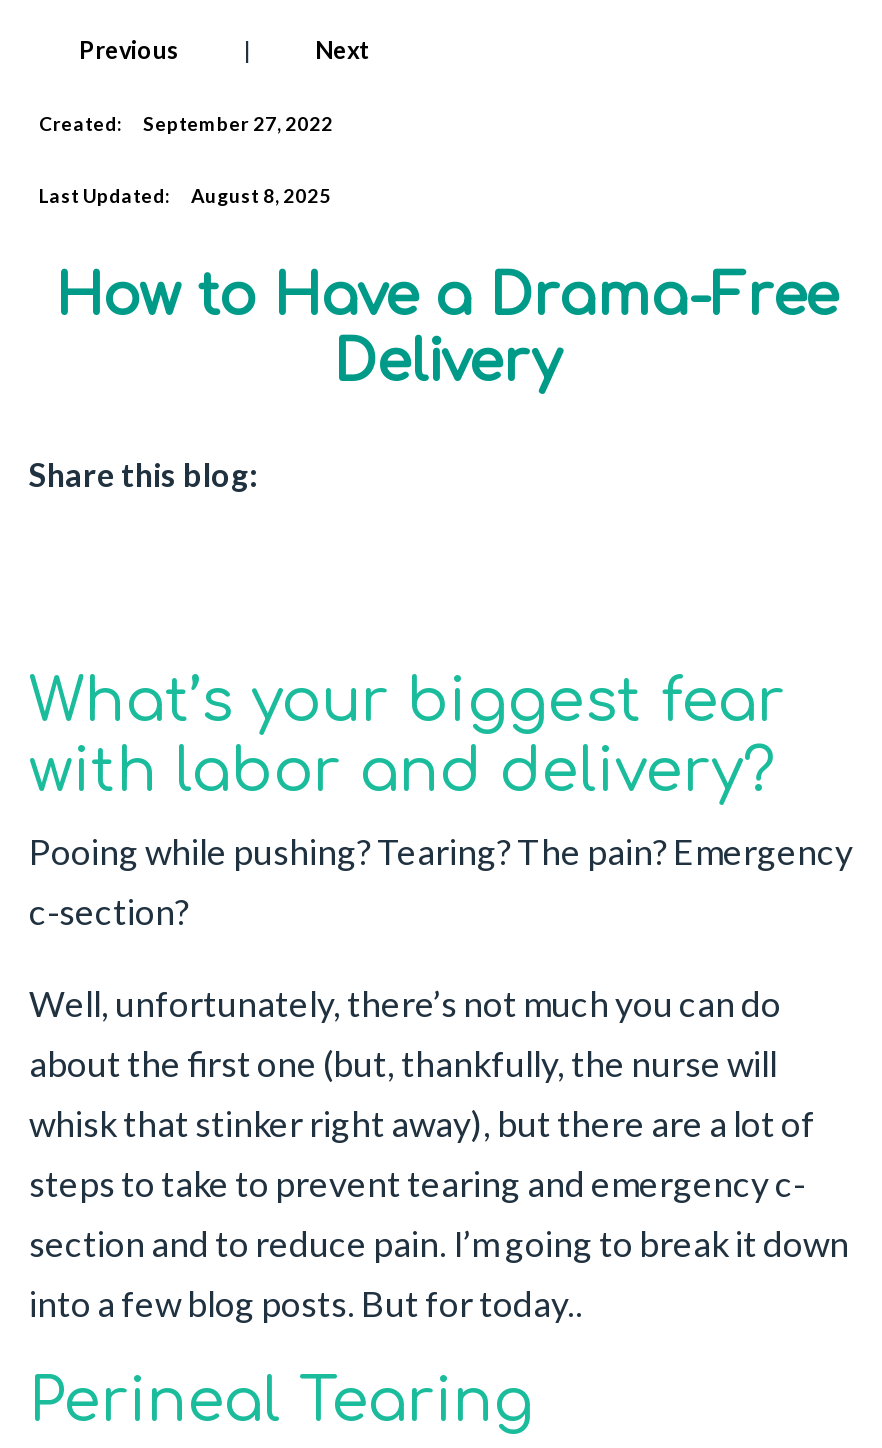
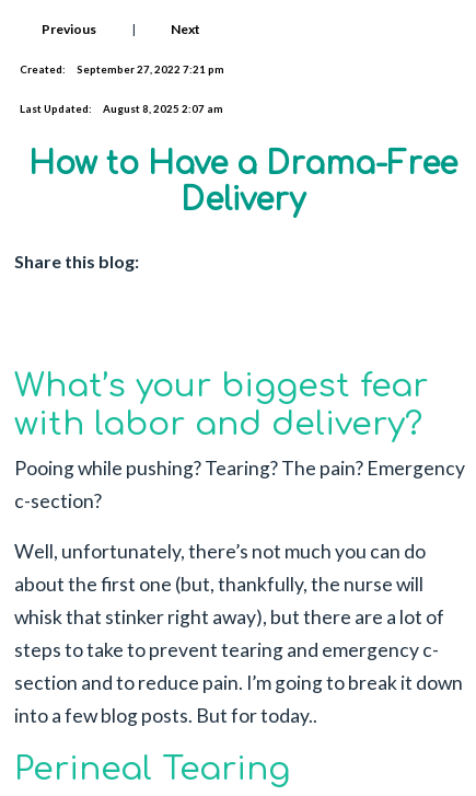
- Created: September 27, 2022
+ Created: September 27, 2022 7:21 pm

- Last Updated: August 8, 2025
+ Last Updated: August 8, 2025 2:07 am
